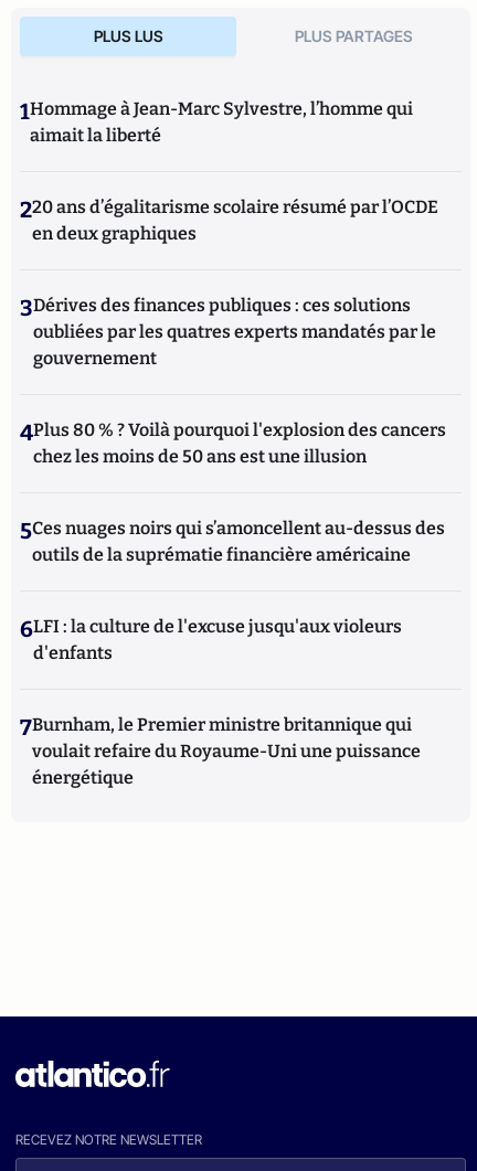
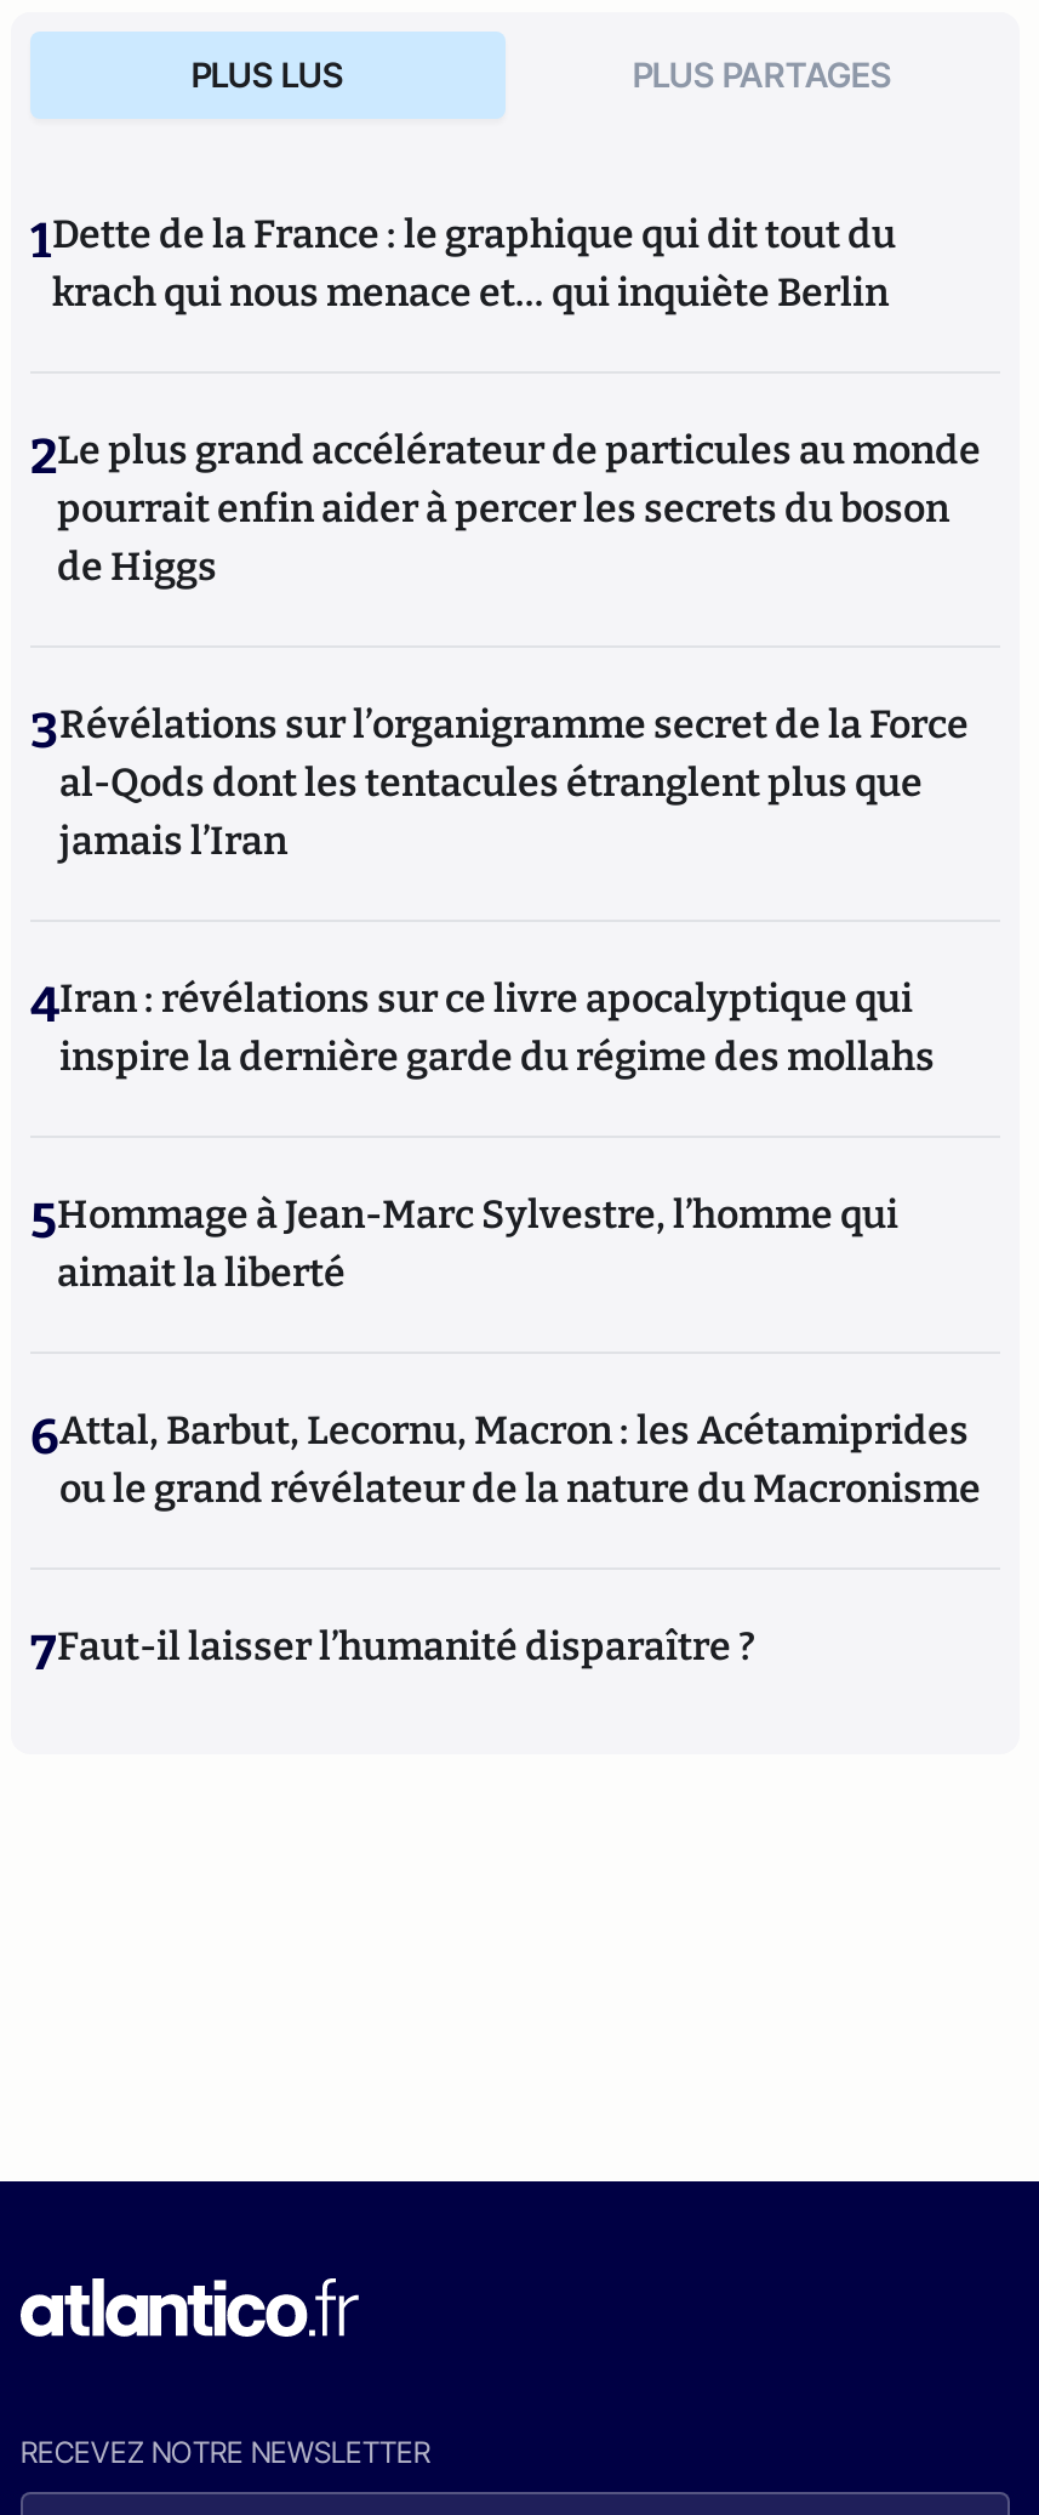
- 1Hommage à Jean-Marc Sylvestre, l’homme qui
+ 1Dette de la France : le graphique qui dit tout du
+ krach qui nous menace et… qui inquiète Berlin
+ 2Le plus grand accélérateur de particules au monde
+ pourrait enfin aider à percer les secrets du boson
+ de Higgs
+ 3Révélations sur l’organigramme secret de la Force
+ al-Qods dont les tentacules étranglent plus que
+ jamais l’Iran
+ 4Iran : révélations sur ce livre apocalyptique qui
+ inspire la dernière garde du régime des mollahs
+ 5Hommage à Jean-Marc Sylvestre, l’homme qui

moved down: aimait la liberté

- 220 ans d’égalitarisme scolaire résumé par l’OCDE
- en deux graphiques
- 3Dérives des finances publiques : ces solutions
- oubliées par les quatres experts mandatés par le
- gouvernement
- 4Plus 80 % ? Voilà pourquoi l'explosion des cancers
- chez les moins de 50 ans est une illusion
- 5Ces nuages noirs qui s’amoncellent au-dessus des
- outils de la suprématie financière américaine
- 6LFI : la culture de l'excuse jusqu'aux violeurs
- d'enfants
- 7Burnham, le Premier ministre britannique qui
- voulait refaire du Royaume-Uni une puissance
- énergétique
+ 6Attal, Barbut, Lecornu, Macron : les Acétamiprides
+ ou le grand révélateur de la nature du Macronisme
+ 7Faut-il laisser l’humanité disparaître ?
